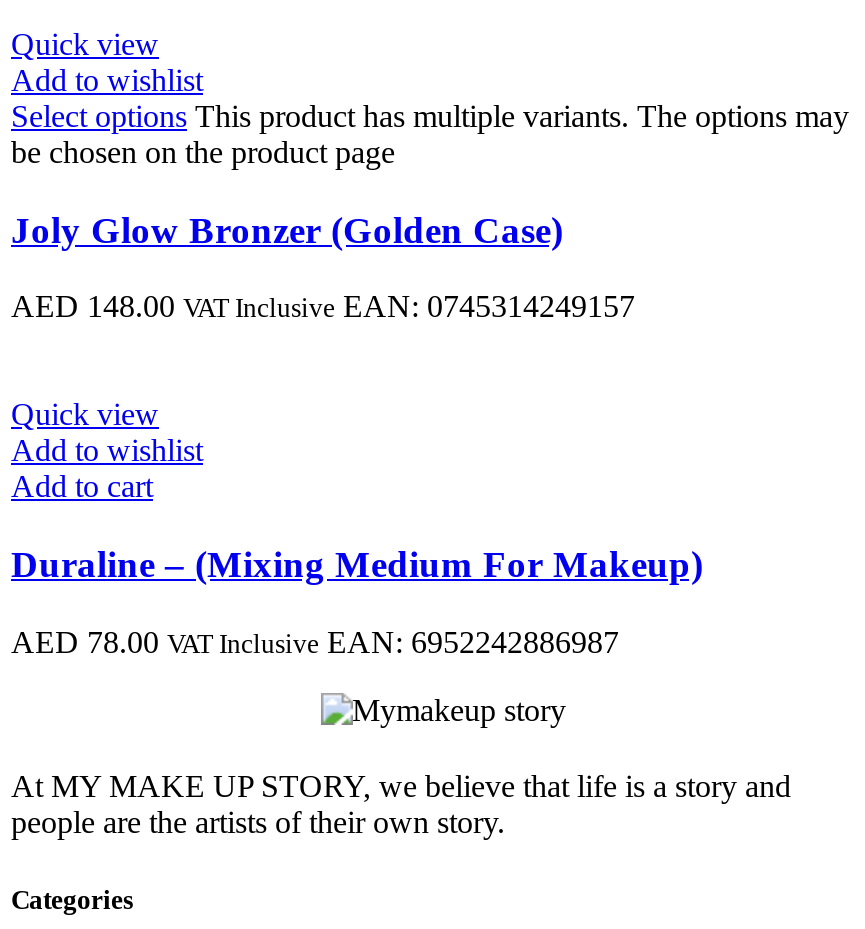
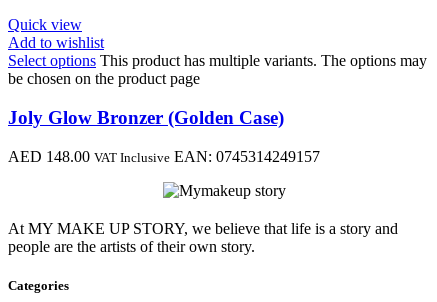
- Quick view
- Add to wishlist
- Add to cart
- Duraline – (Mixing Medium For Makeup)
- AED 78.00 VAT Inclusive EAN: 6952242886987
